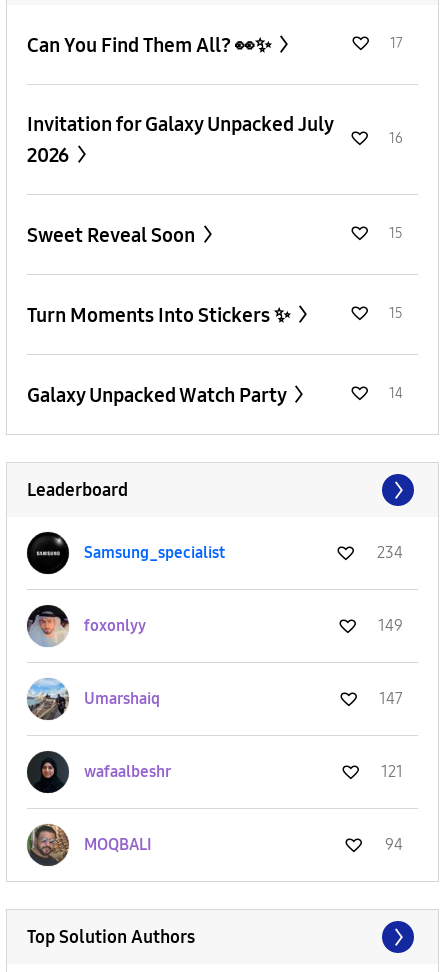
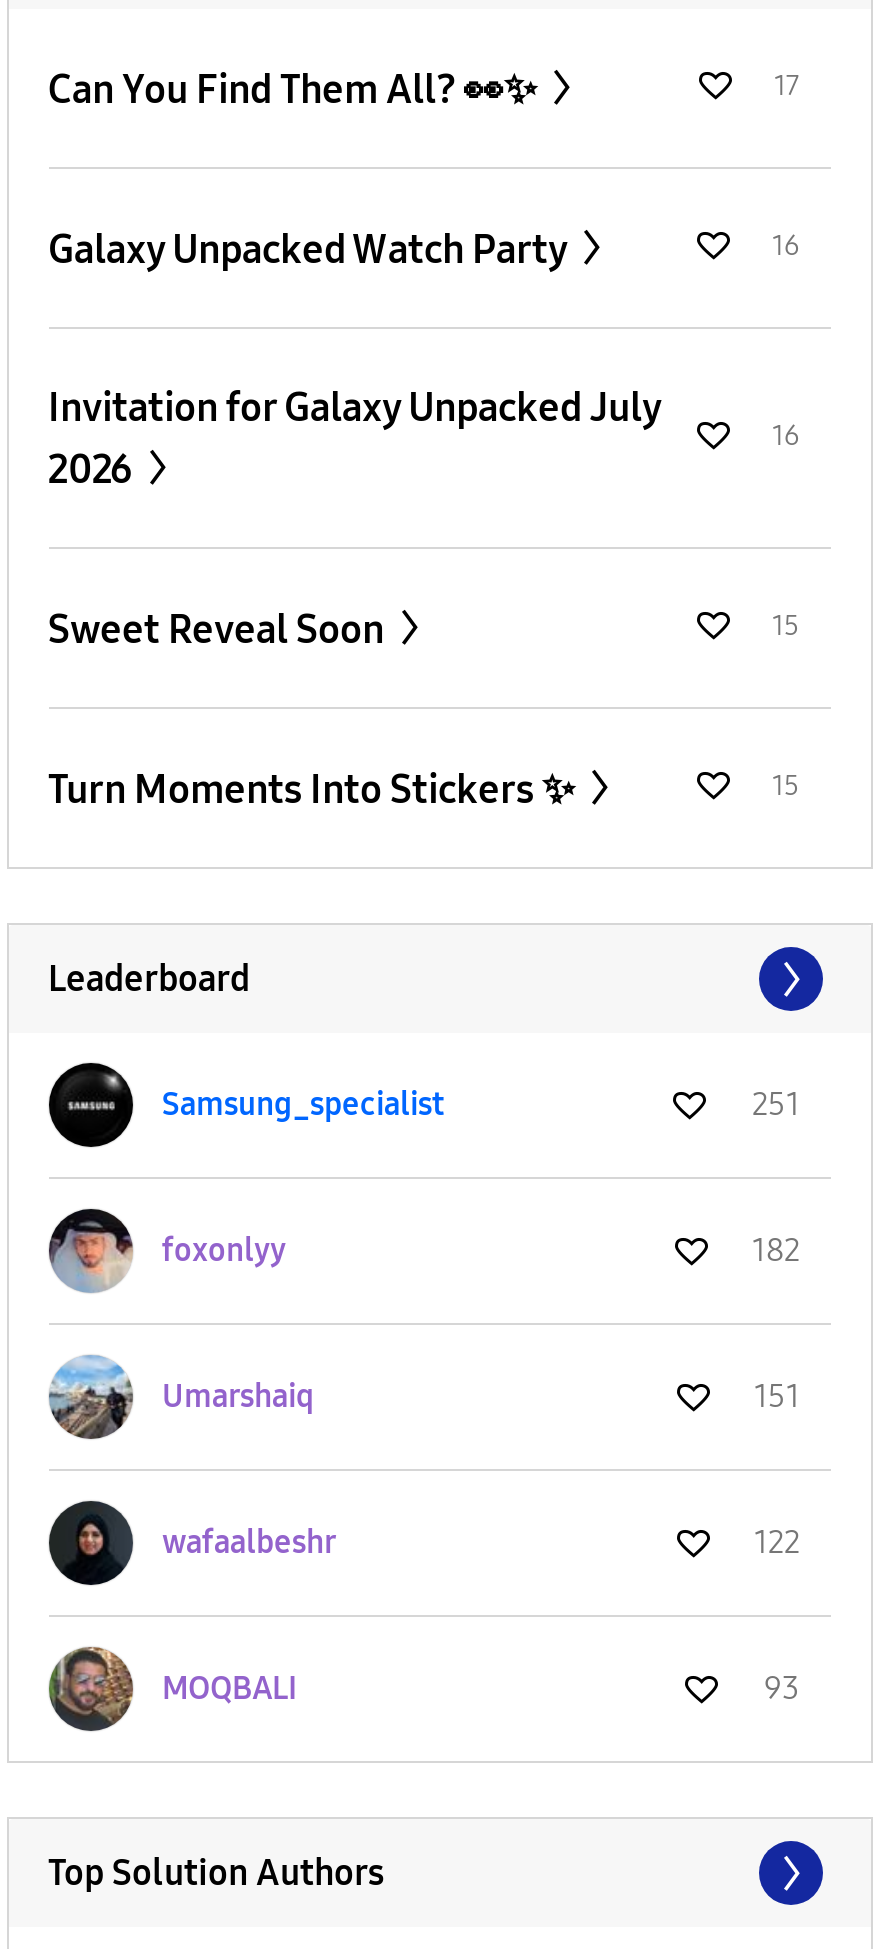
+ 16

moved down: Invitation for Galaxy Unpacked July | 2026 | 16 | Sweet Reveal Soon | 15 | 15

moved up: Galaxy Unpacked Watch Party

- 14

- 234
+ 251

- 149
+ 182

- 147
+ 151

- 121
+ 122

- 94
+ 93
